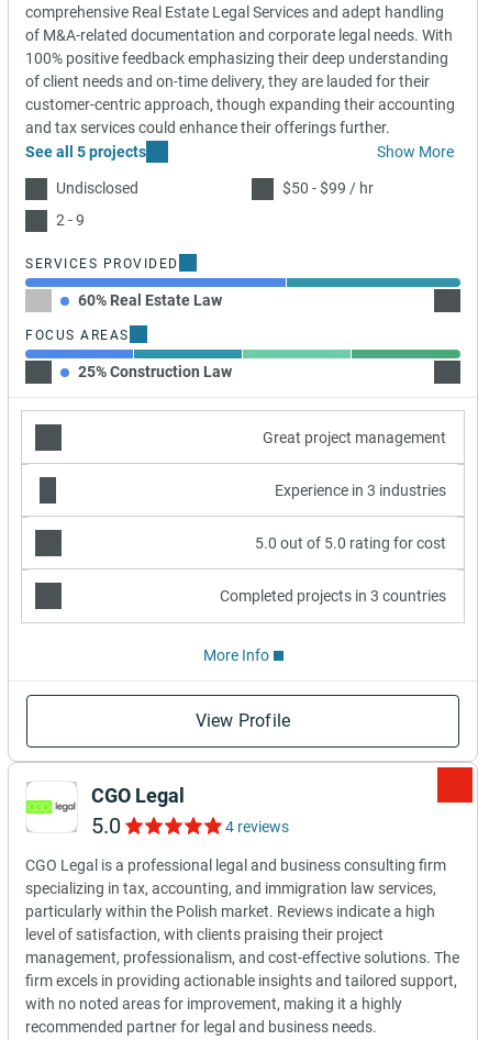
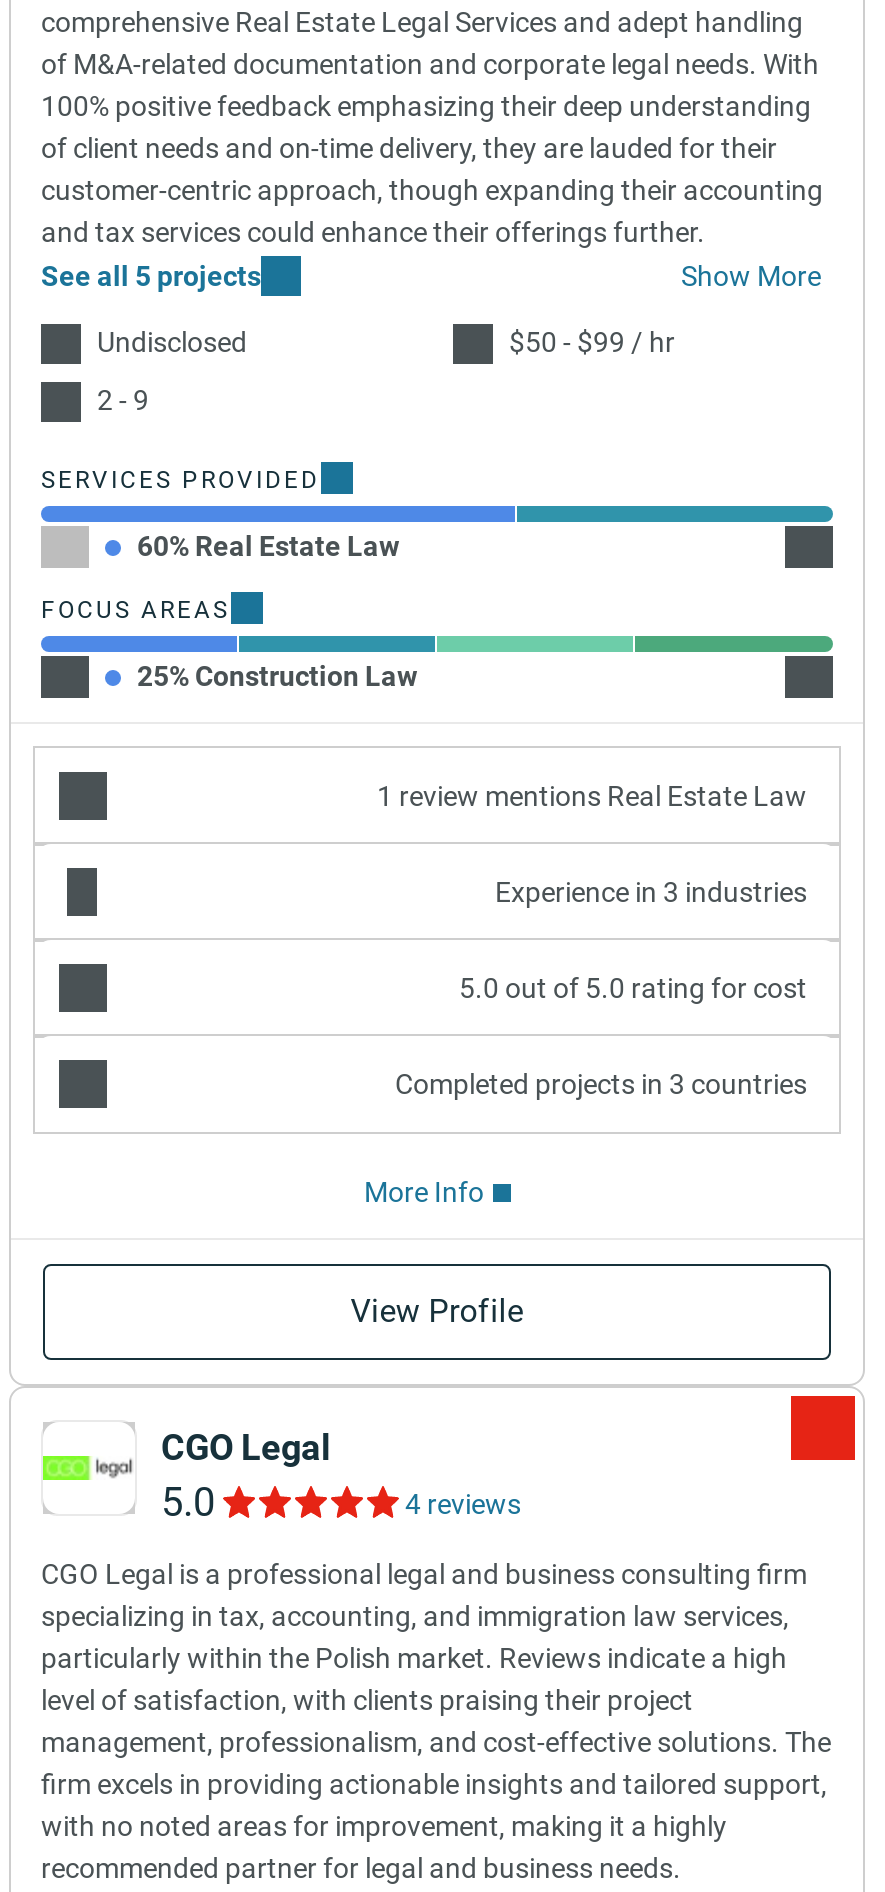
- Great project management
+ 1 review mentions Real Estate Law
